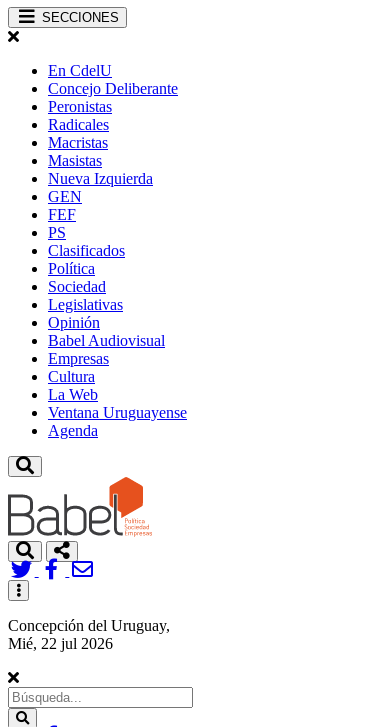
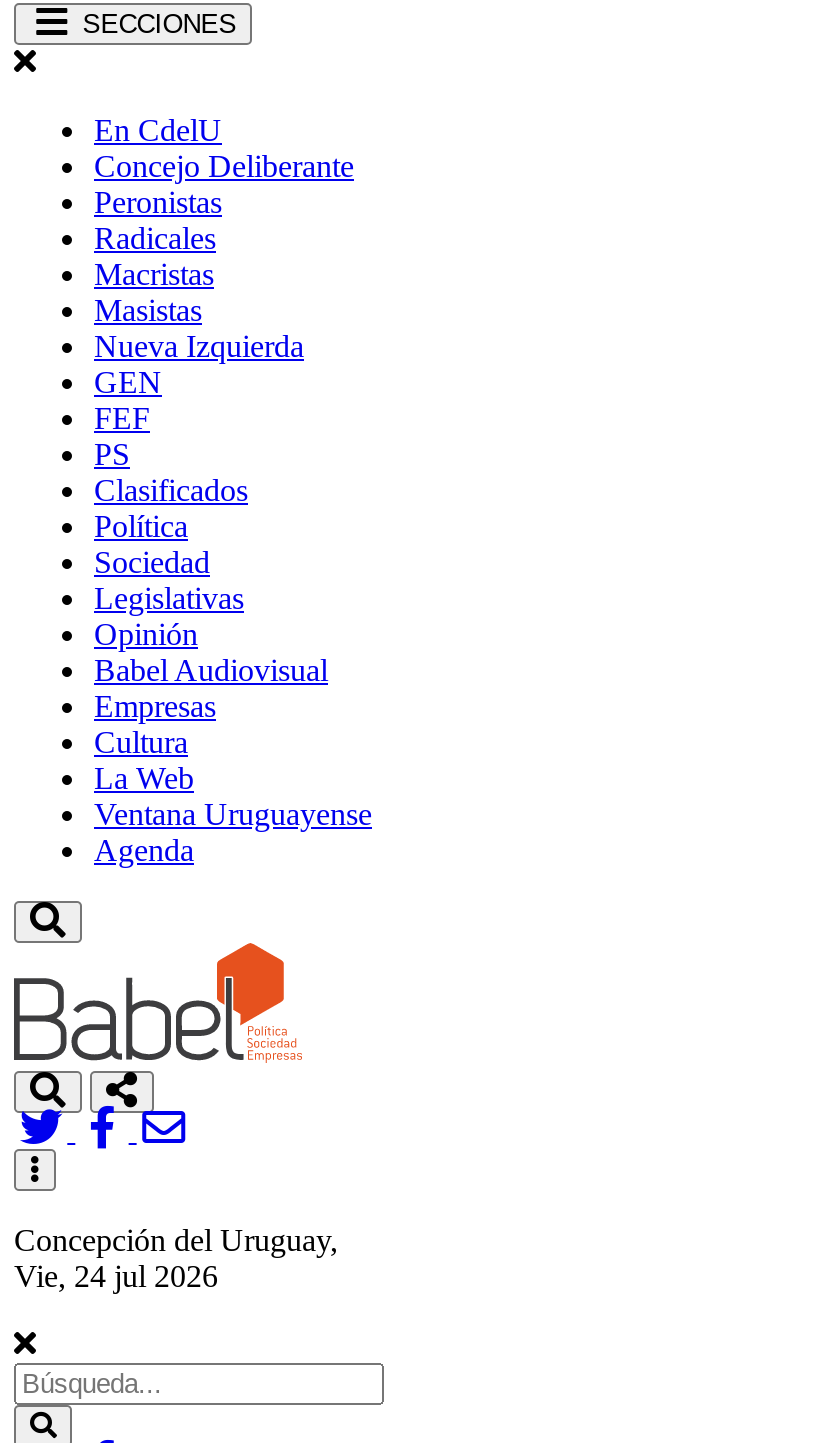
- Mié, 22 jul 2026
+ Vie, 24 jul 2026
